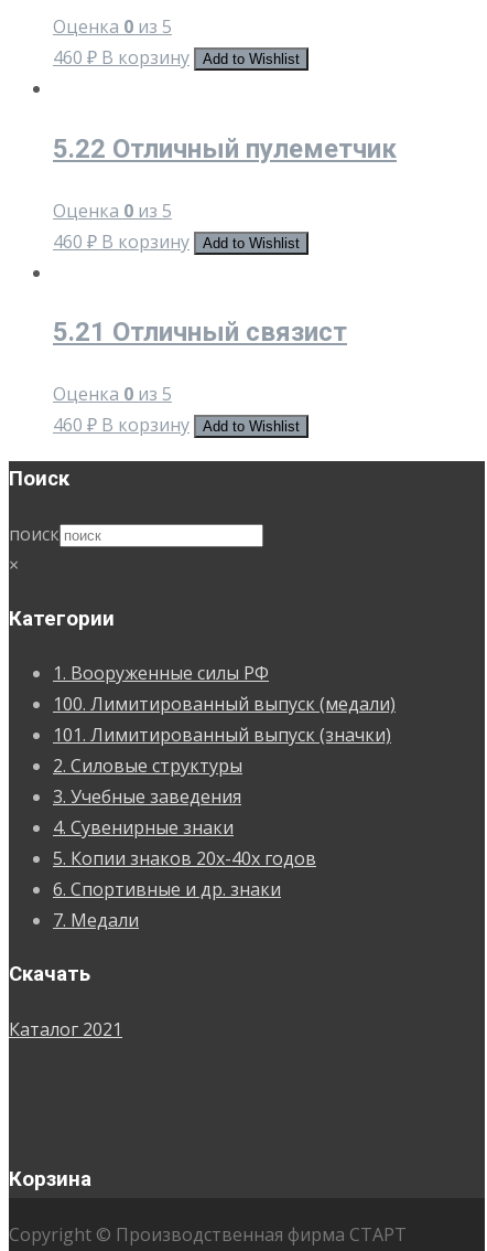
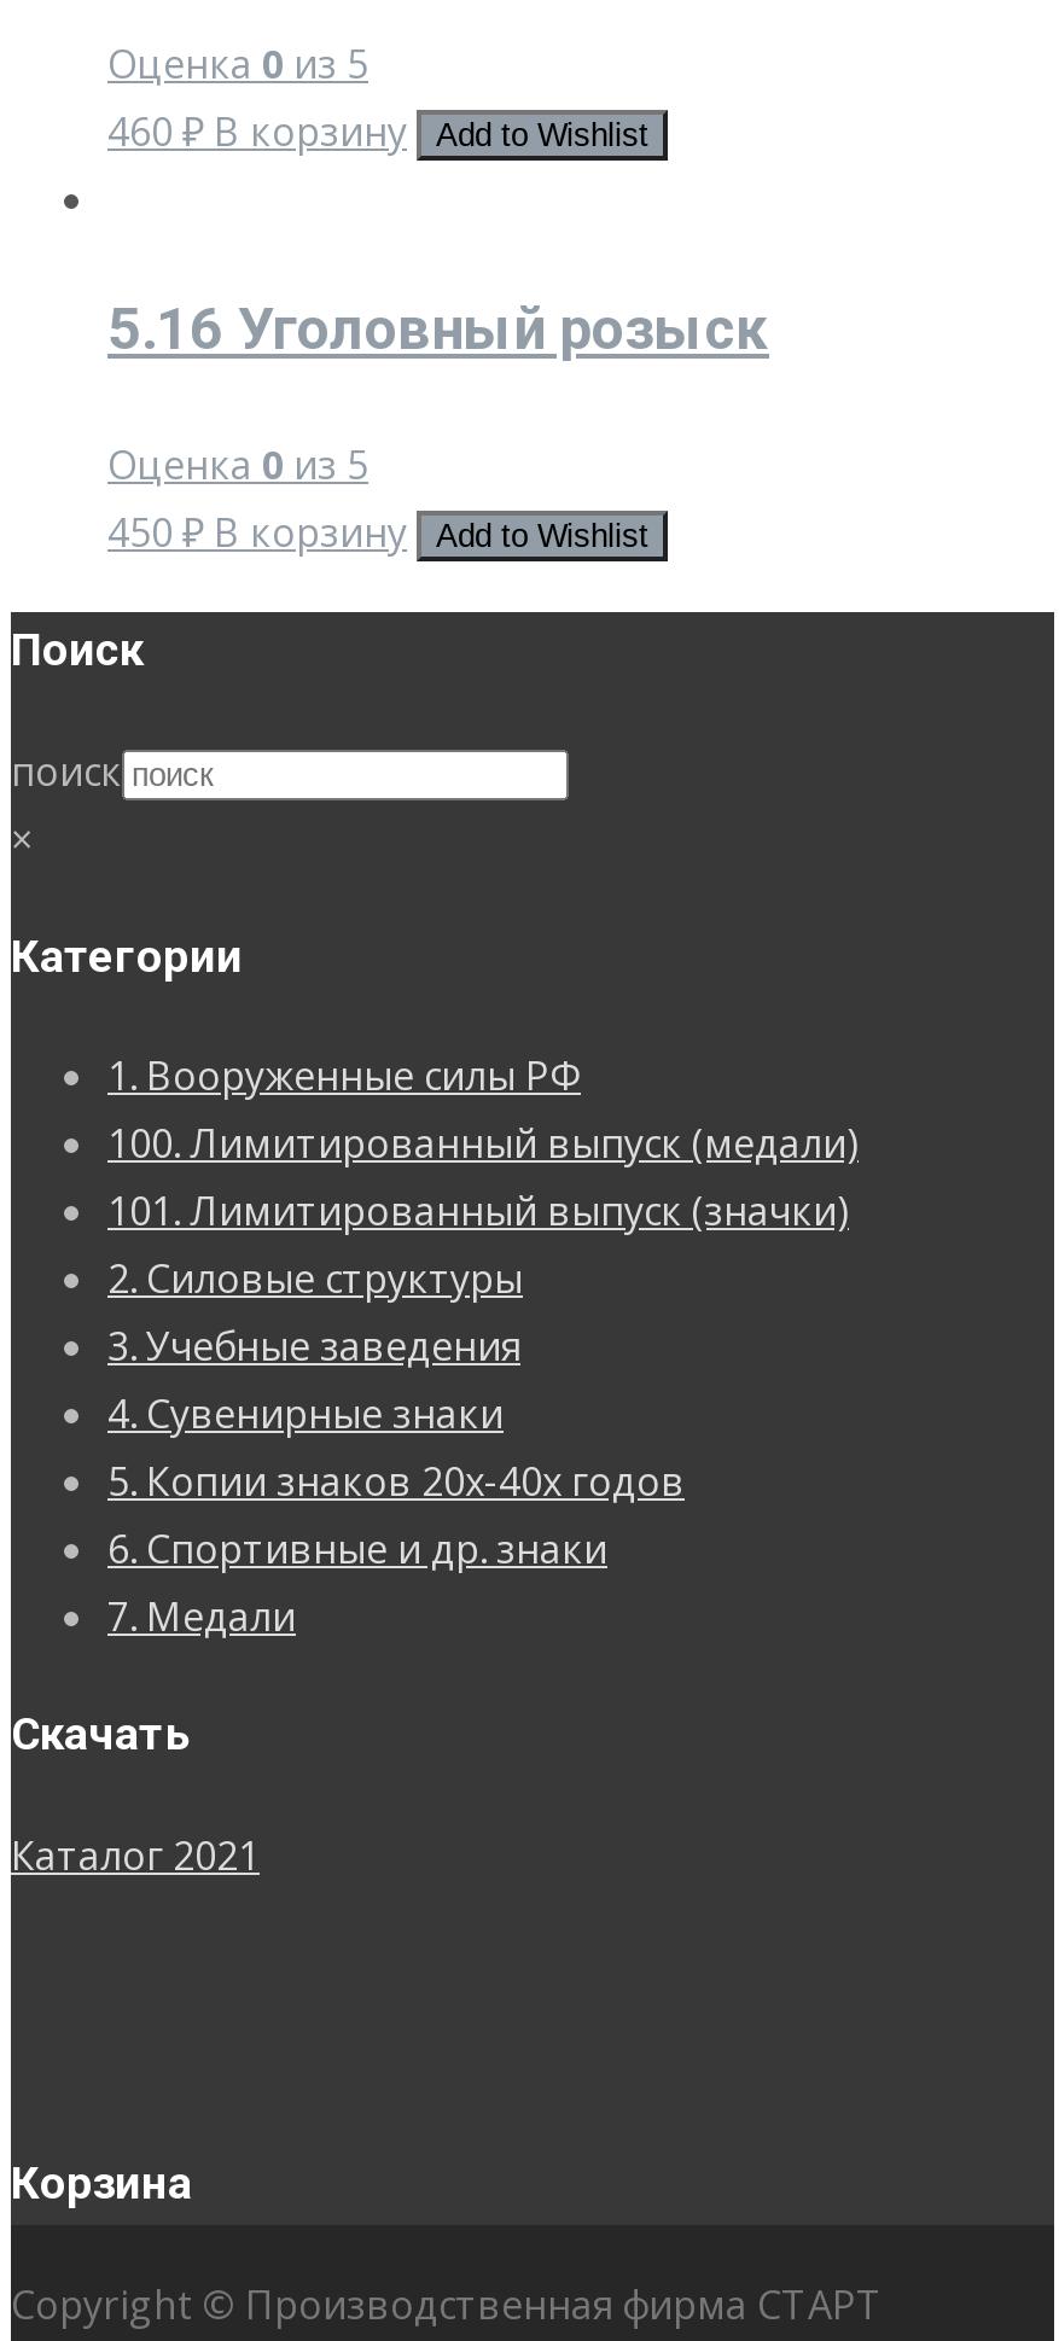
- 5.22 Отличный пулеметчик
+ 5.16 Уголовный розыск

- 460 ₽ В корзину
- Add to Wishlist
- 5.21 Отличный связист
- Оценка 0 из 5
- 460 ₽ В корзину
+ 450 ₽ В корзину
